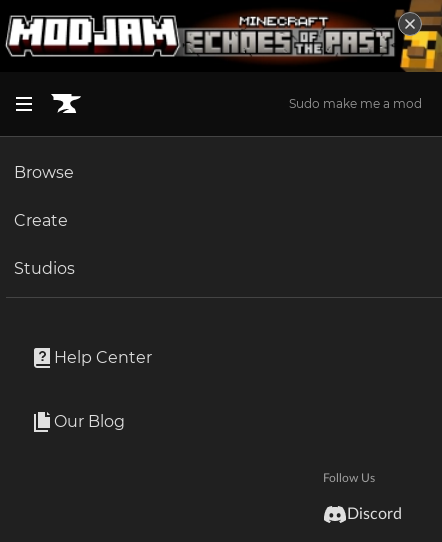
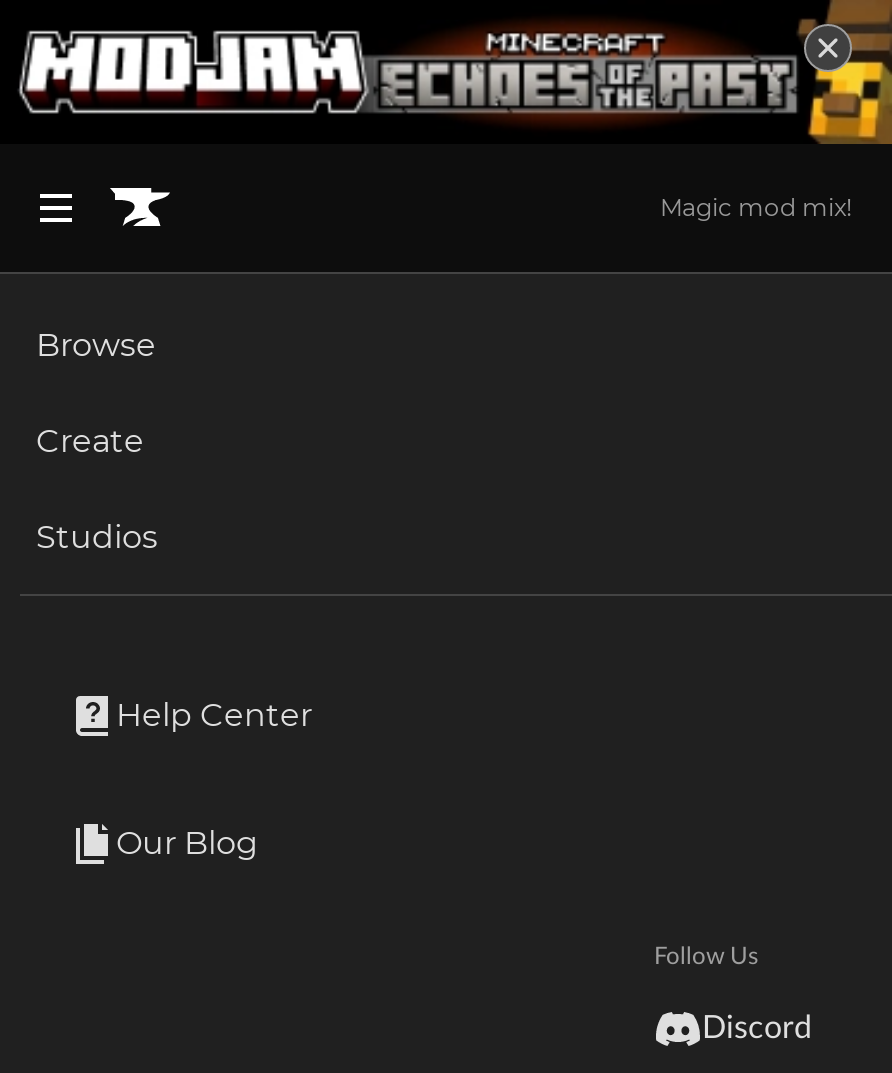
- Sudo make me a mod
+ Magic mod mix!
